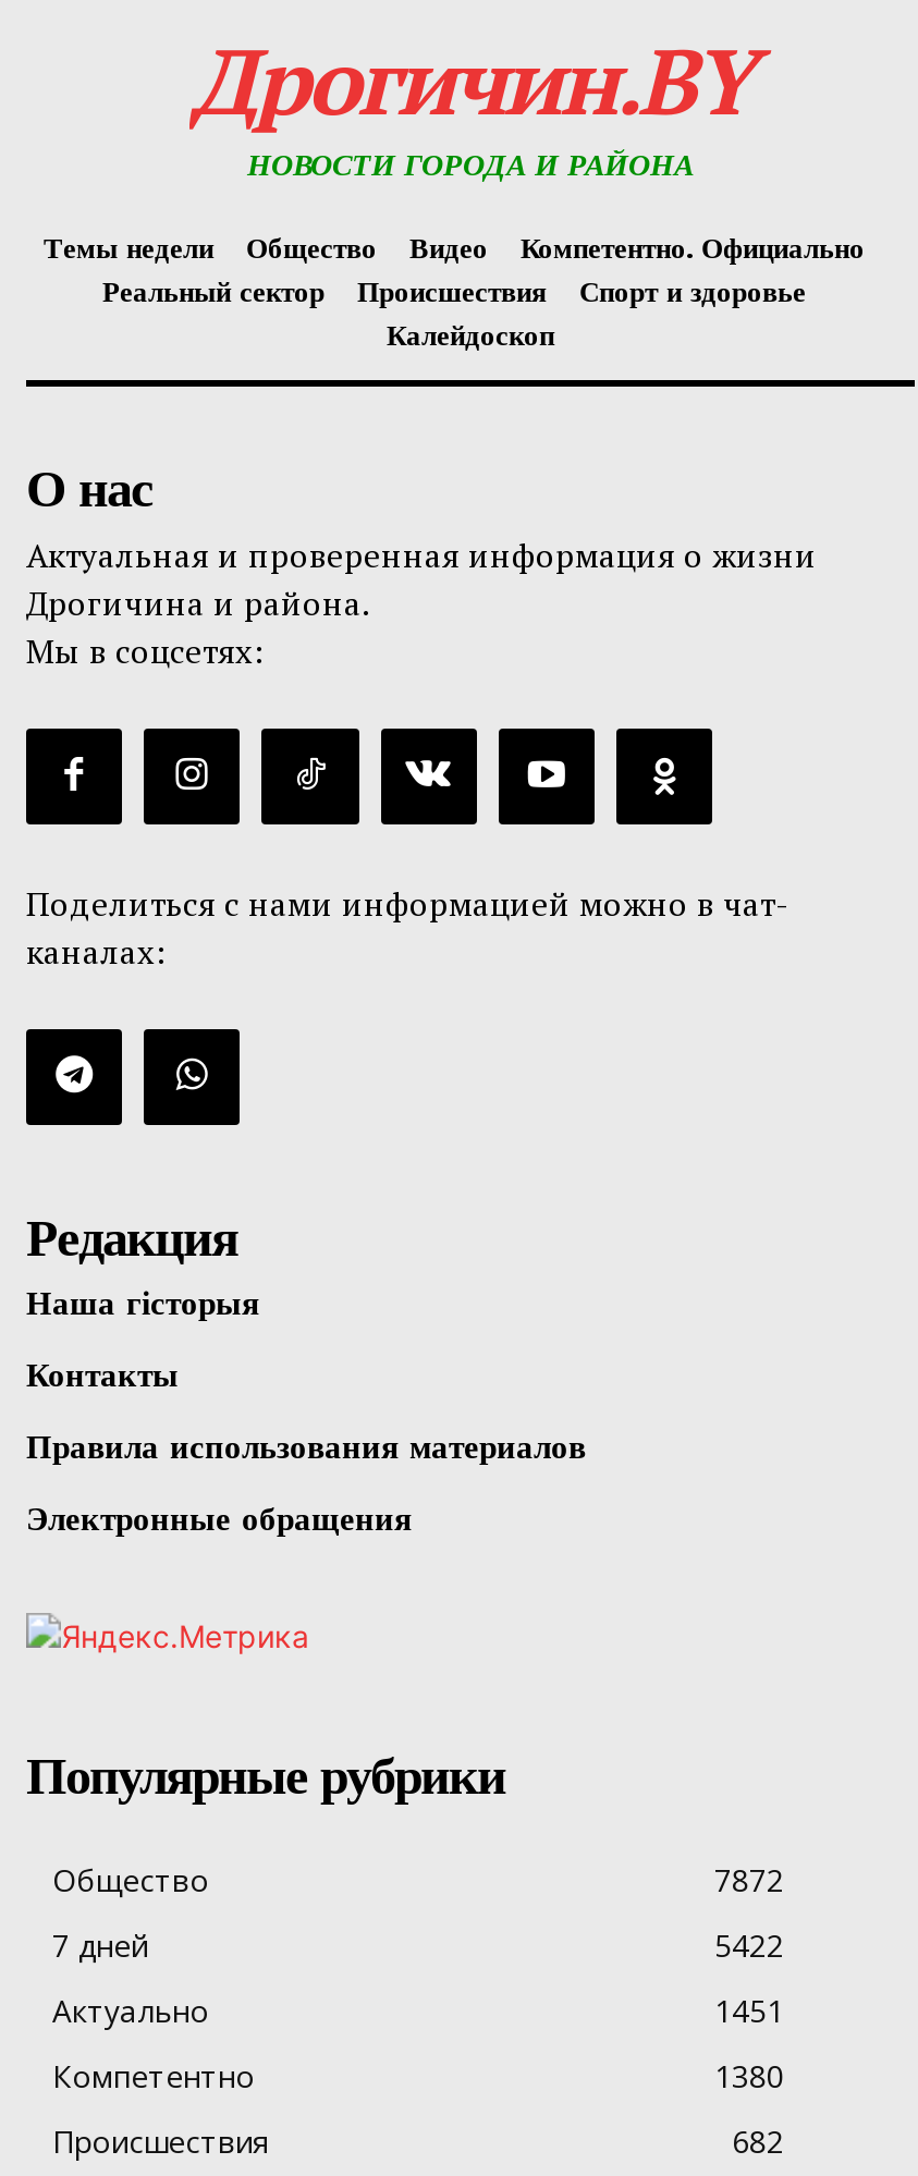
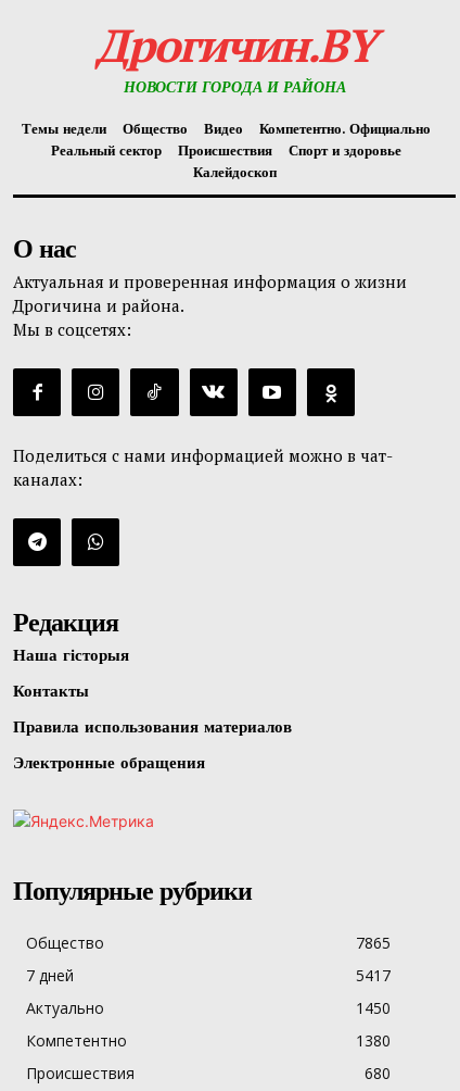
- 7872
+ 7865

- 5422
+ 5417

- 1451
+ 1450

- 682
+ 680
